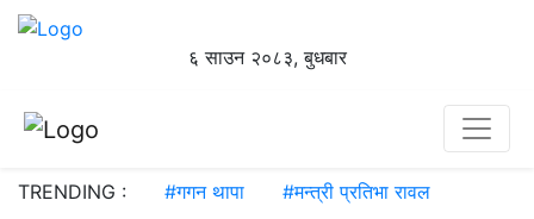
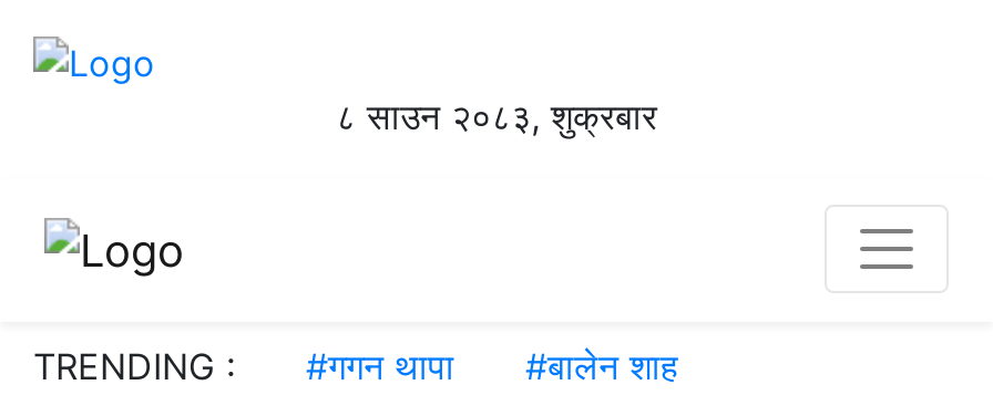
- ६ साउन २०८३, बुधबार
+ ८ साउन २०८३, शुक्रबार

- #मन्त्री प्रतिभा रावल
+ #बालेन शाह
